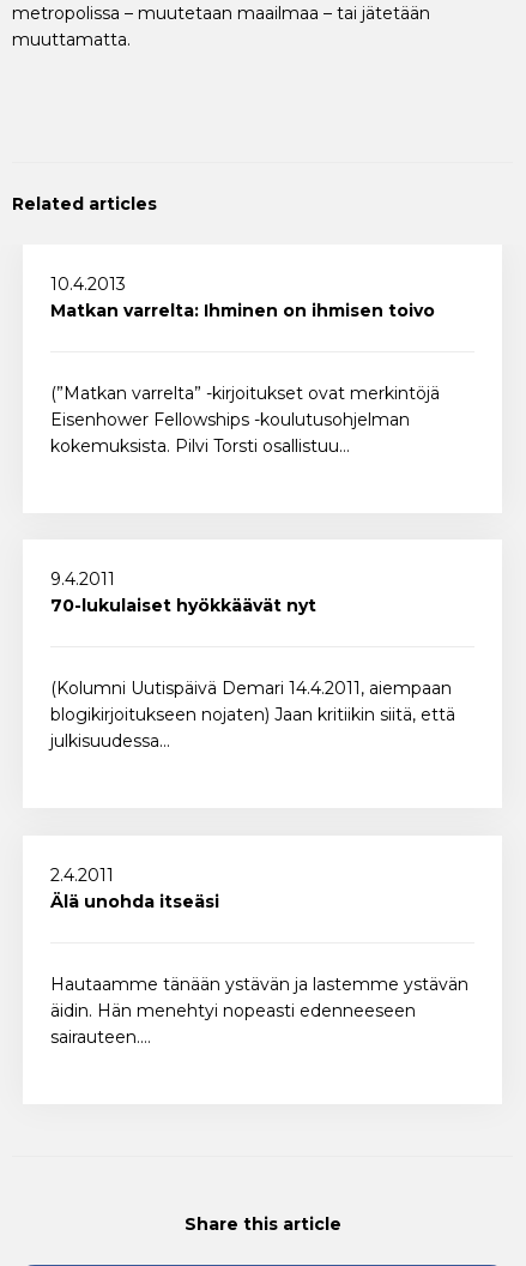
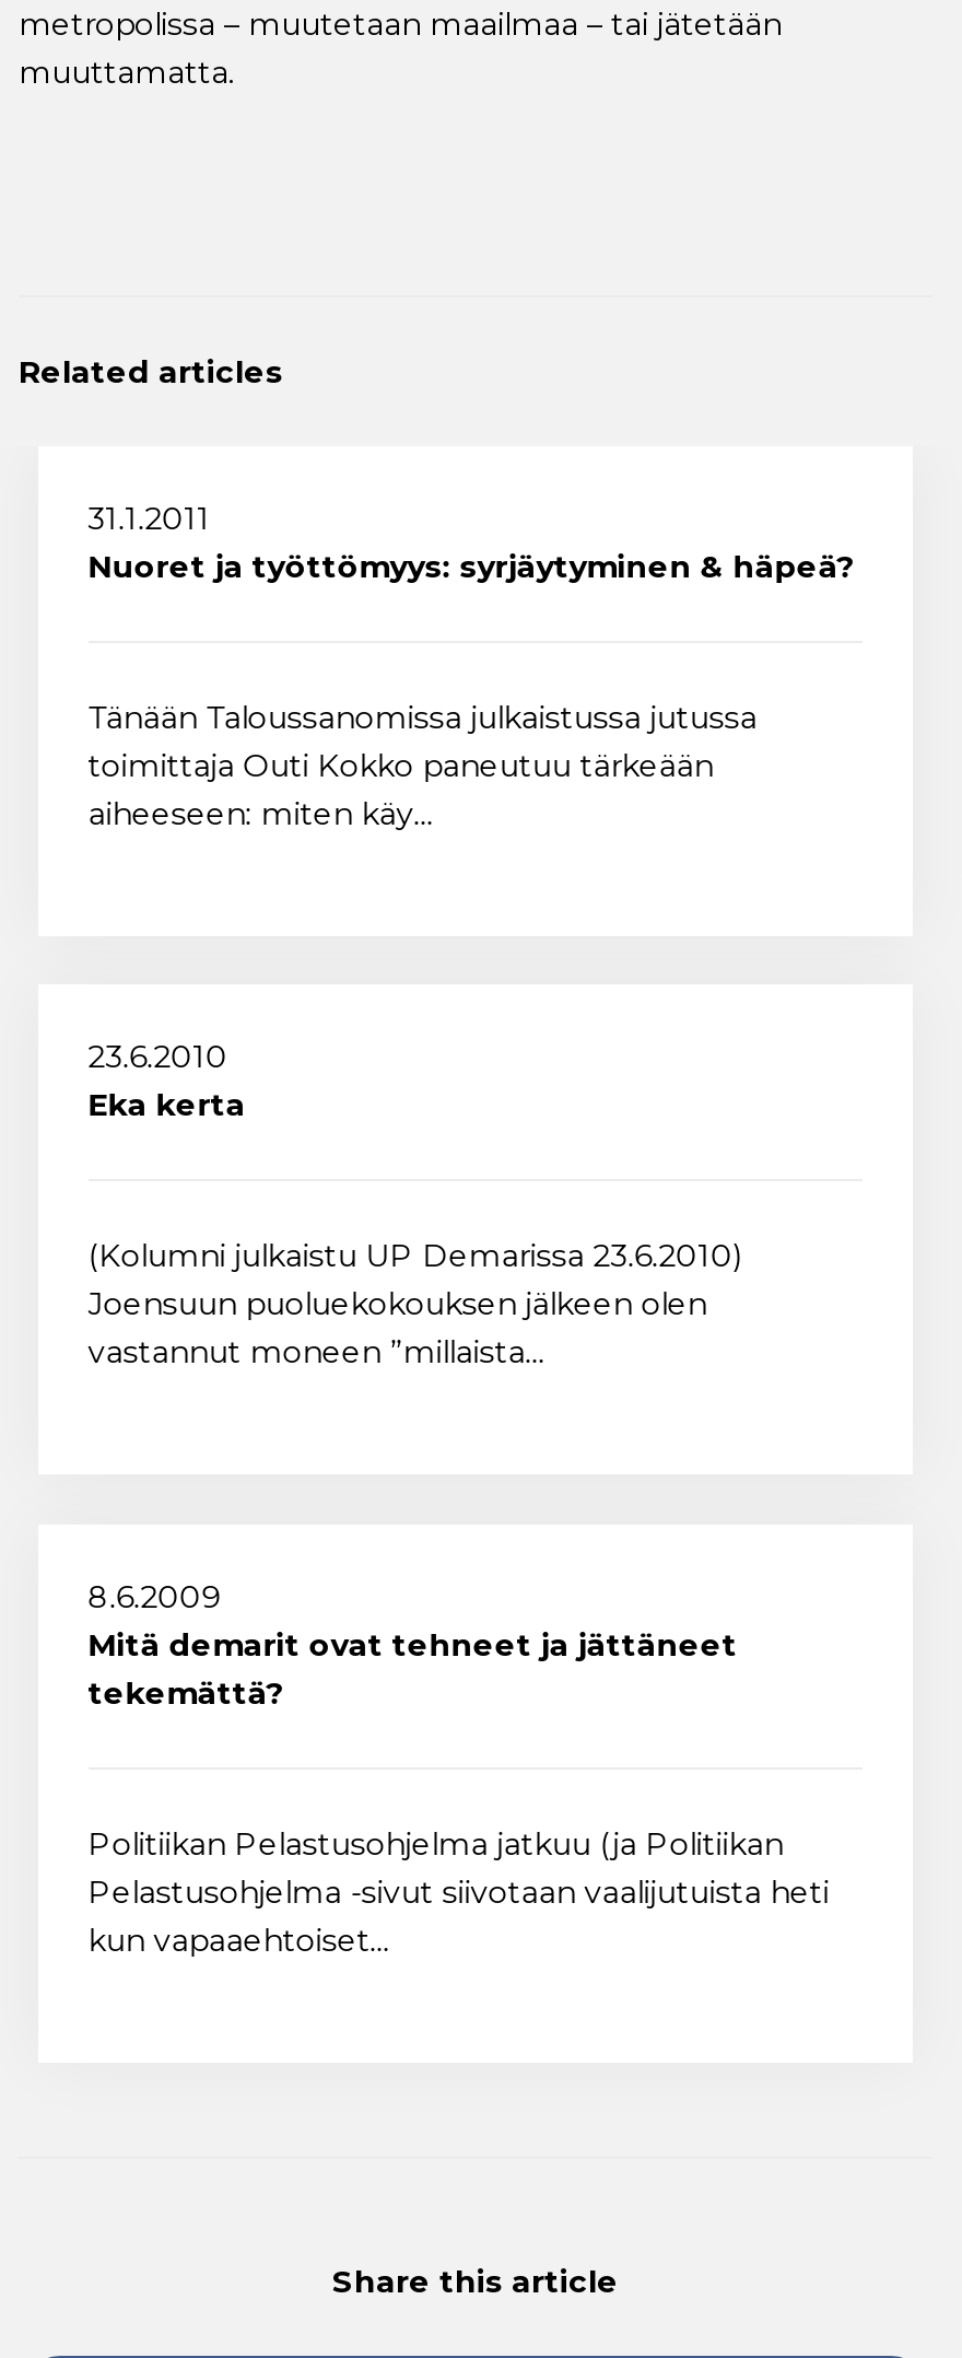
- 10.4.2013
- Matkan varrelta: Ihminen on ihmisen toivo
+ 31.1.2011
+ Nuoret ja työttömyys: syrjäytyminen & häpeä?

- (”Matkan varrelta” -kirjoitukset ovat merkintöjä
- Eisenhower Fellowships -koulutusohjelman
- kokemuksista. Pilvi Torsti osallistuu…
+ Tänään Taloussanomissa julkaistussa jutussa
+ toimittaja Outi Kokko paneutuu tärkeään
+ aiheeseen: miten käy…

- 9.4.2011
- 70-lukulaiset hyökkäävät nyt
+ 23.6.2010
+ Eka kerta

- (Kolumni Uutispäivä Demari 14.4.2011, aiempaan
- blogikirjoitukseen nojaten) Jaan kritiikin siitä, että
- julkisuudessa…
+ (Kolumni julkaistu UP Demarissa 23.6.2010)
+ Joensuun puoluekokouksen jälkeen olen
+ vastannut moneen ”millaista…

- 2.4.2011
- Älä unohda itseäsi
+ 8.6.2009
+ Mitä demarit ovat tehneet ja jättäneet
+ tekemättä?

- Hautaamme tänään ystävän ja lastemme ystävän
- äidin. Hän menehtyi nopeasti edenneeseen
- sairauteen.…
+ Politiikan Pelastusohjelma jatkuu (ja Politiikan
+ Pelastusohjelma -sivut siivotaan vaalijutuista heti
+ kun vapaaehtoiset…
